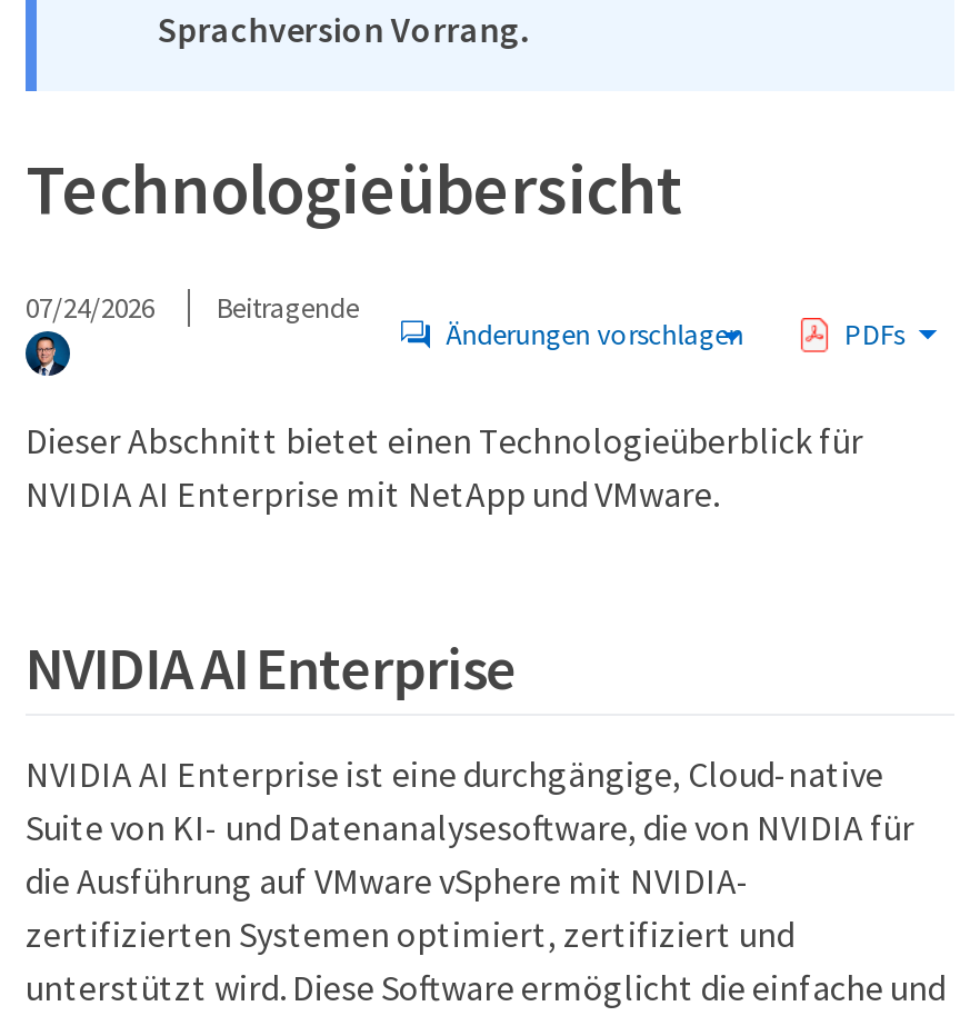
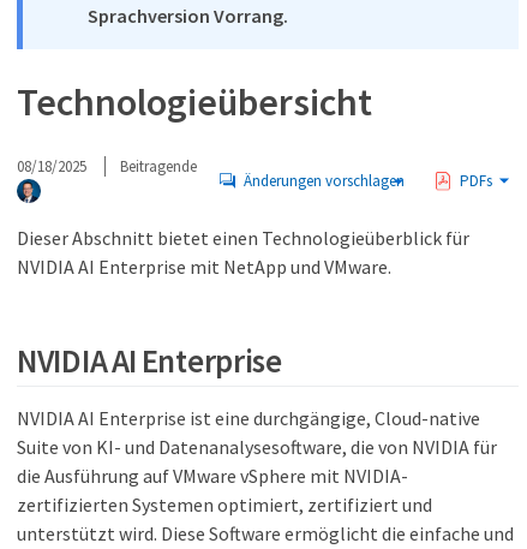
- 07/24/2026 Beitragende
+ 08/18/2025 Beitragende
